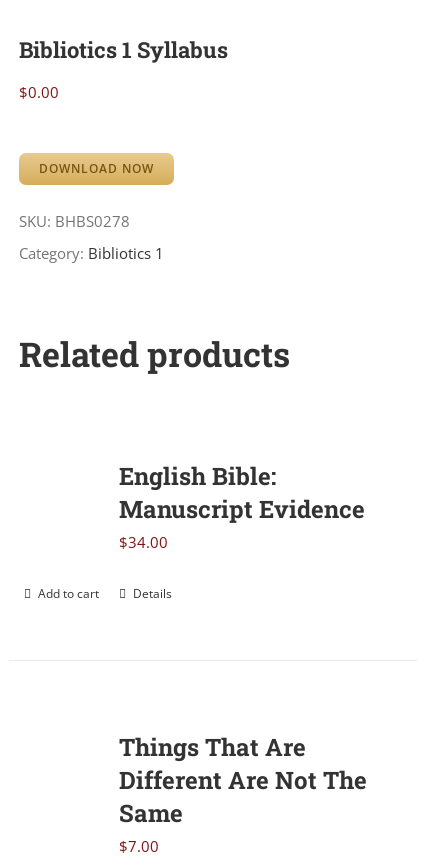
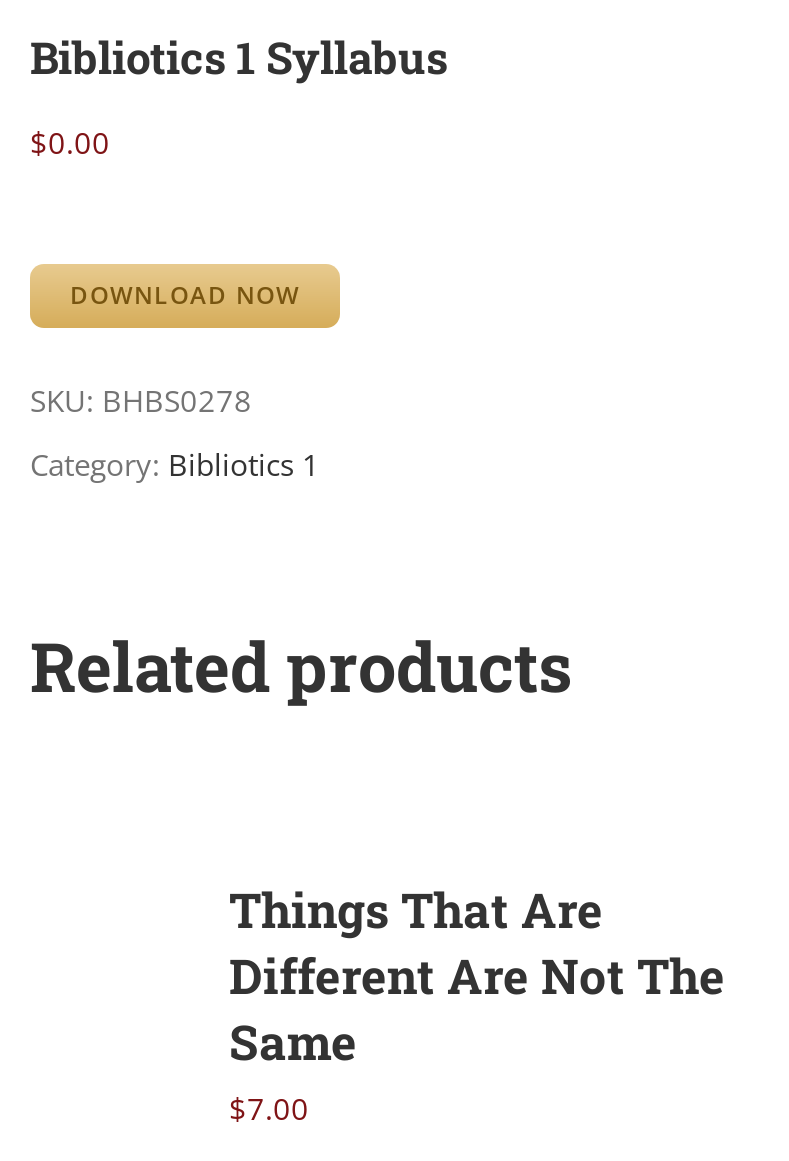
- English Bible:
- Manuscript Evidence
- $34.00
- Add to cart
- Details
